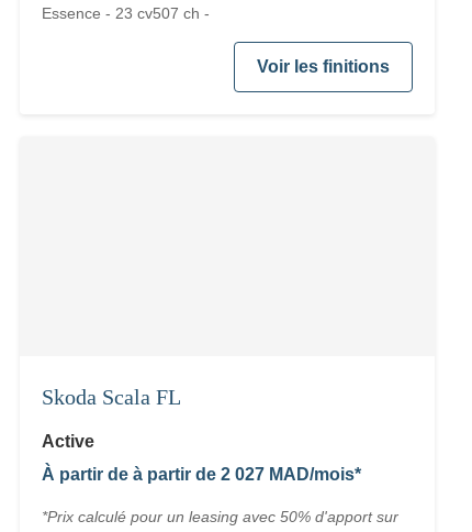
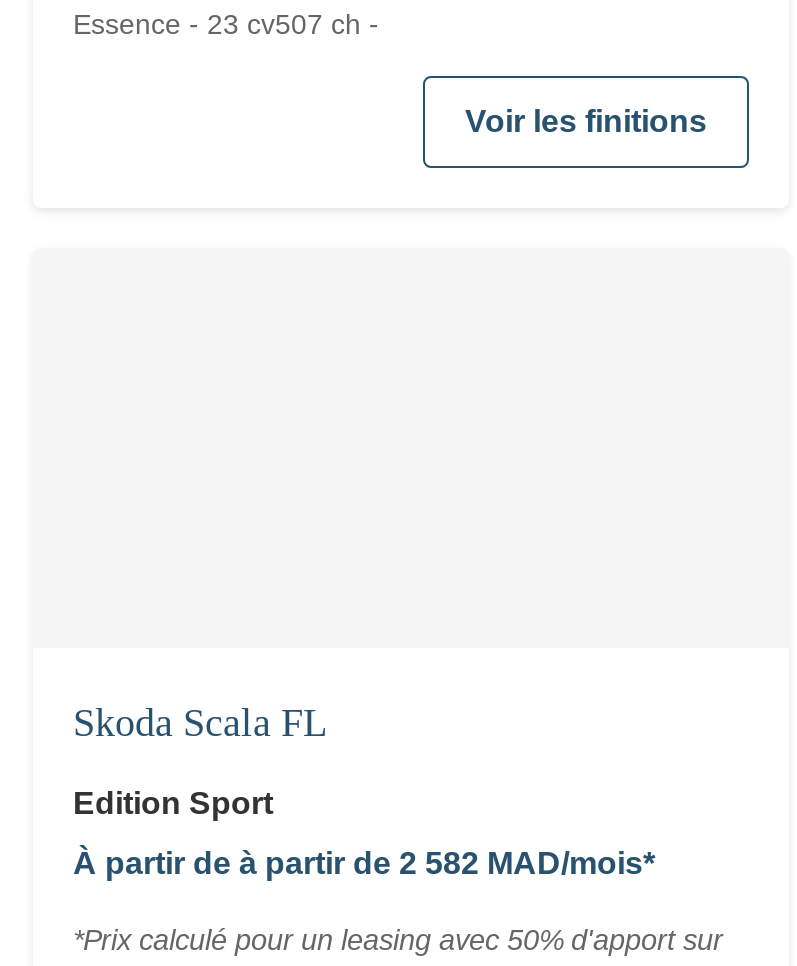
- Active
+ Edition Sport

- À partir de à partir de 2 027 MAD/mois*
+ À partir de à partir de 2 582 MAD/mois*
